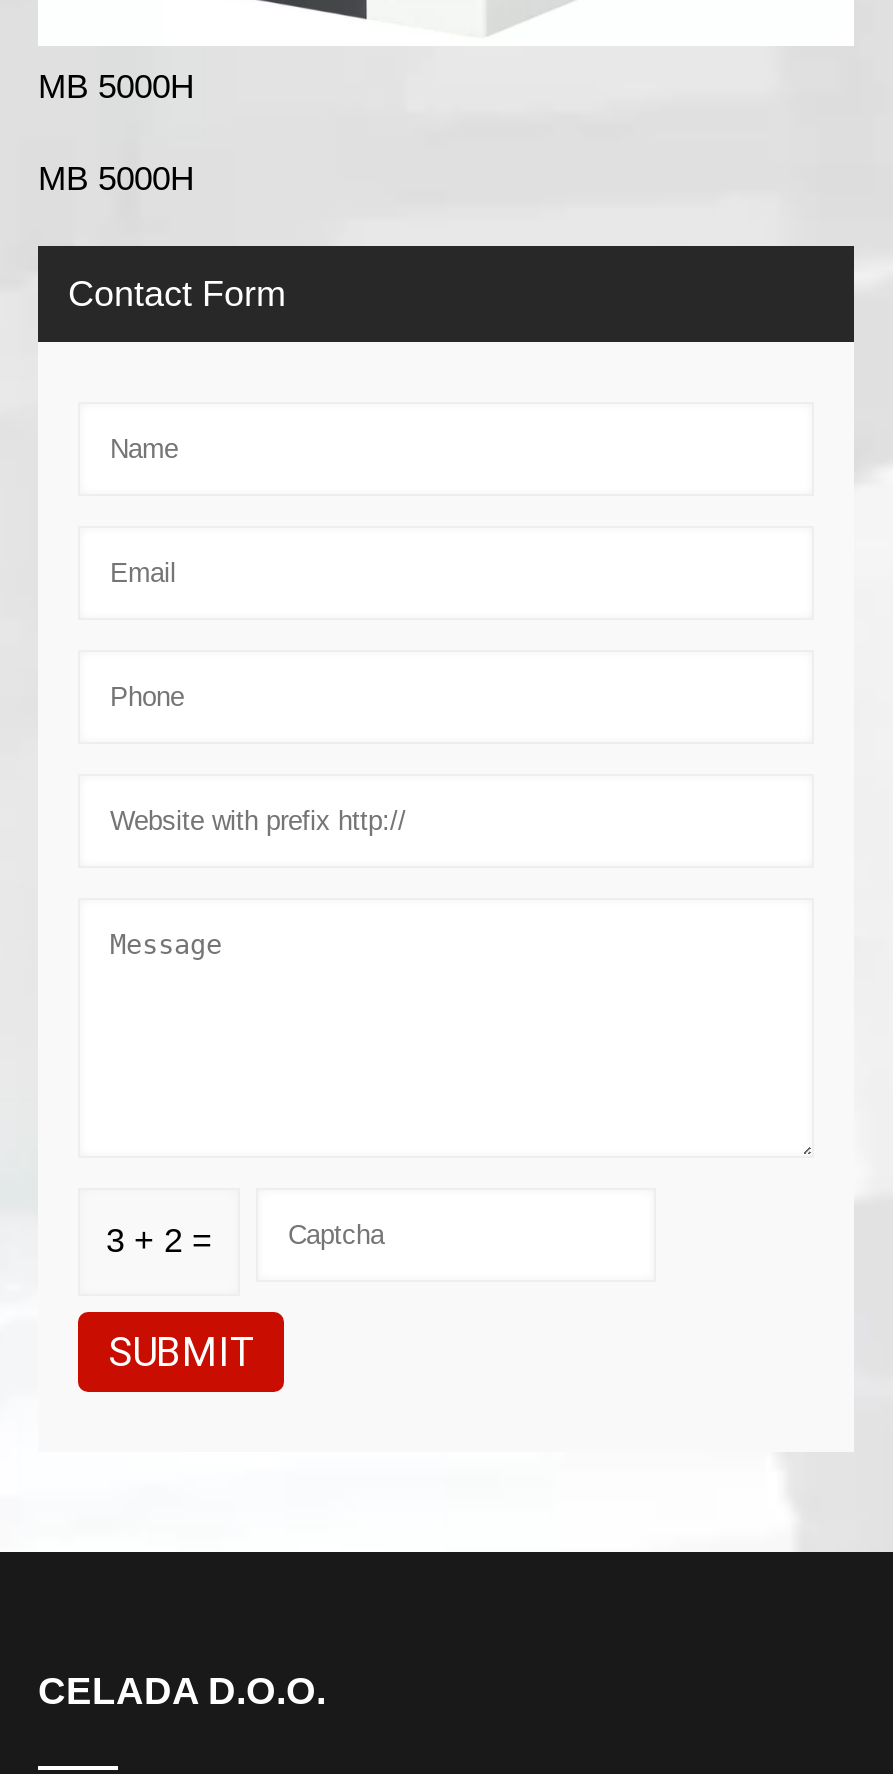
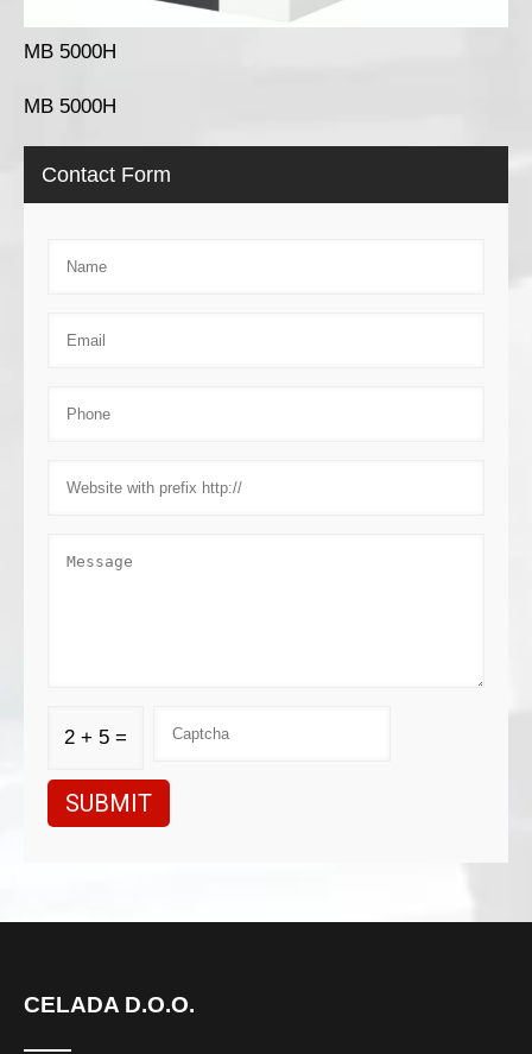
- 3 + 2 =
+ 2 + 5 =
